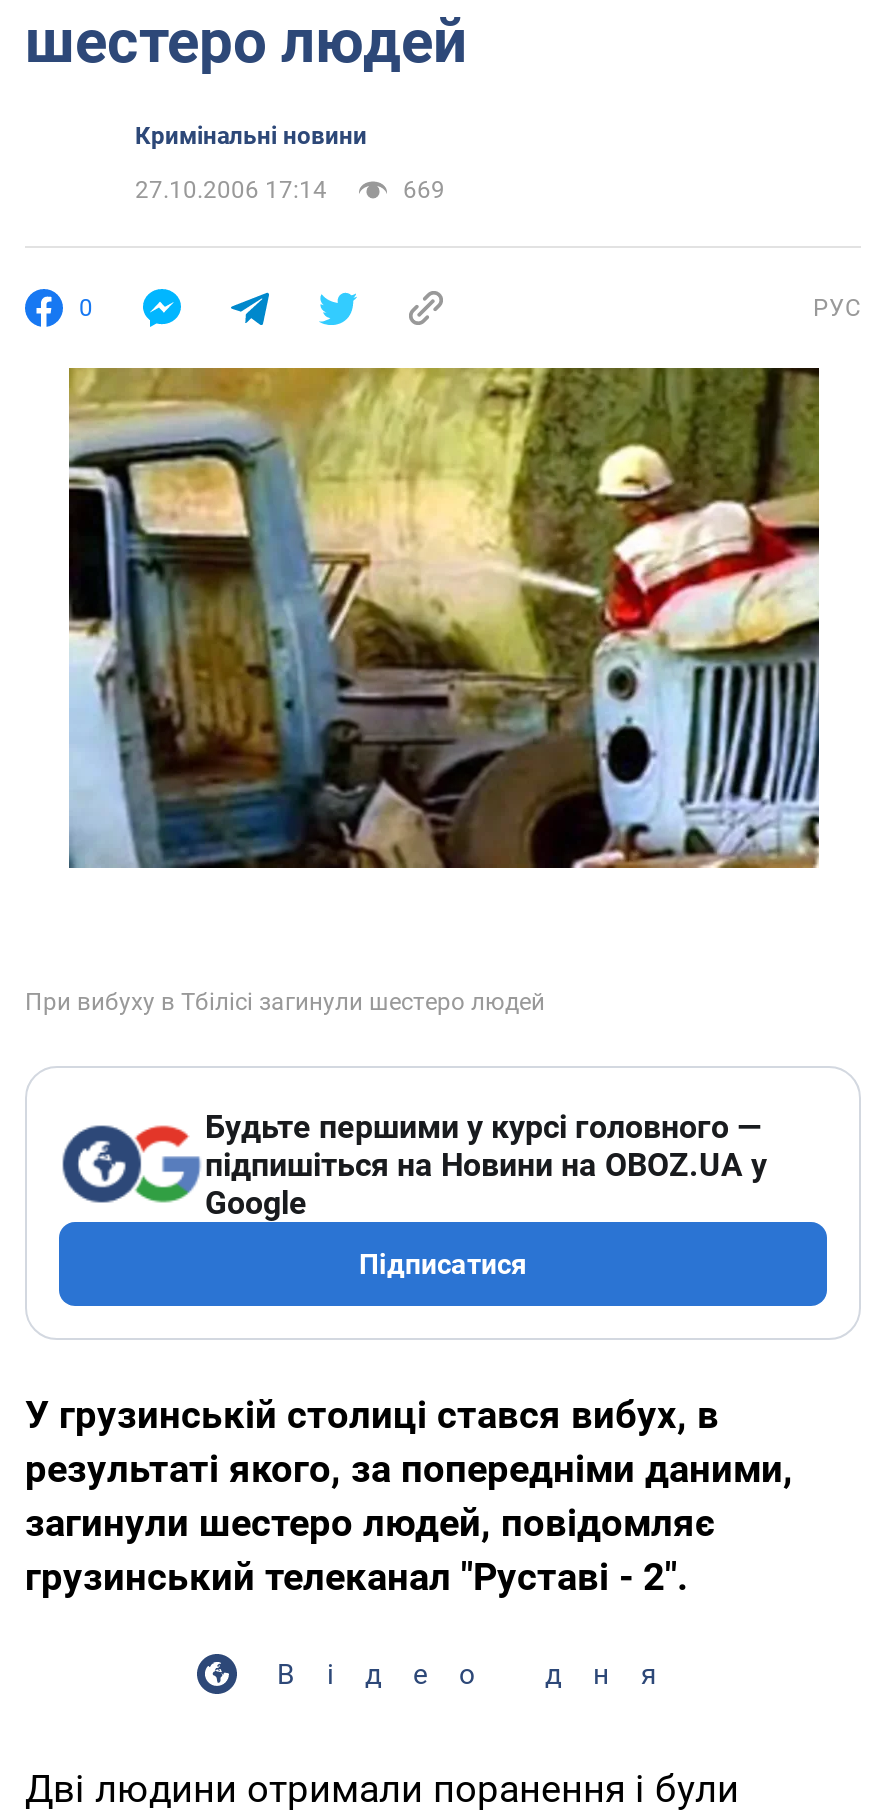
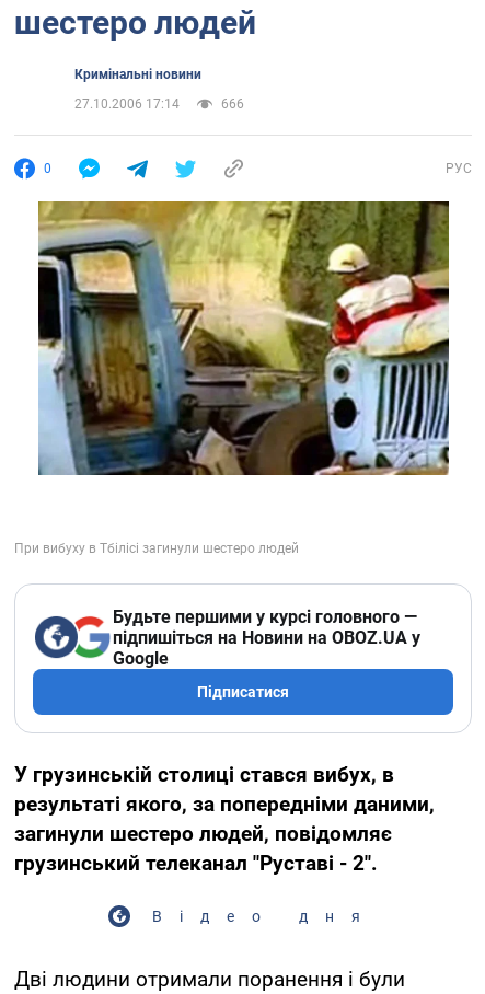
- 669
+ 666
